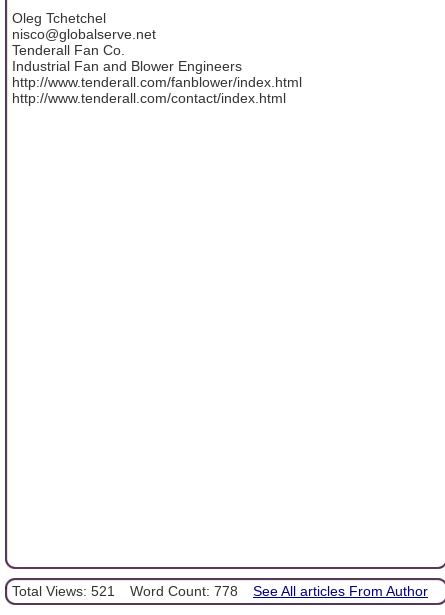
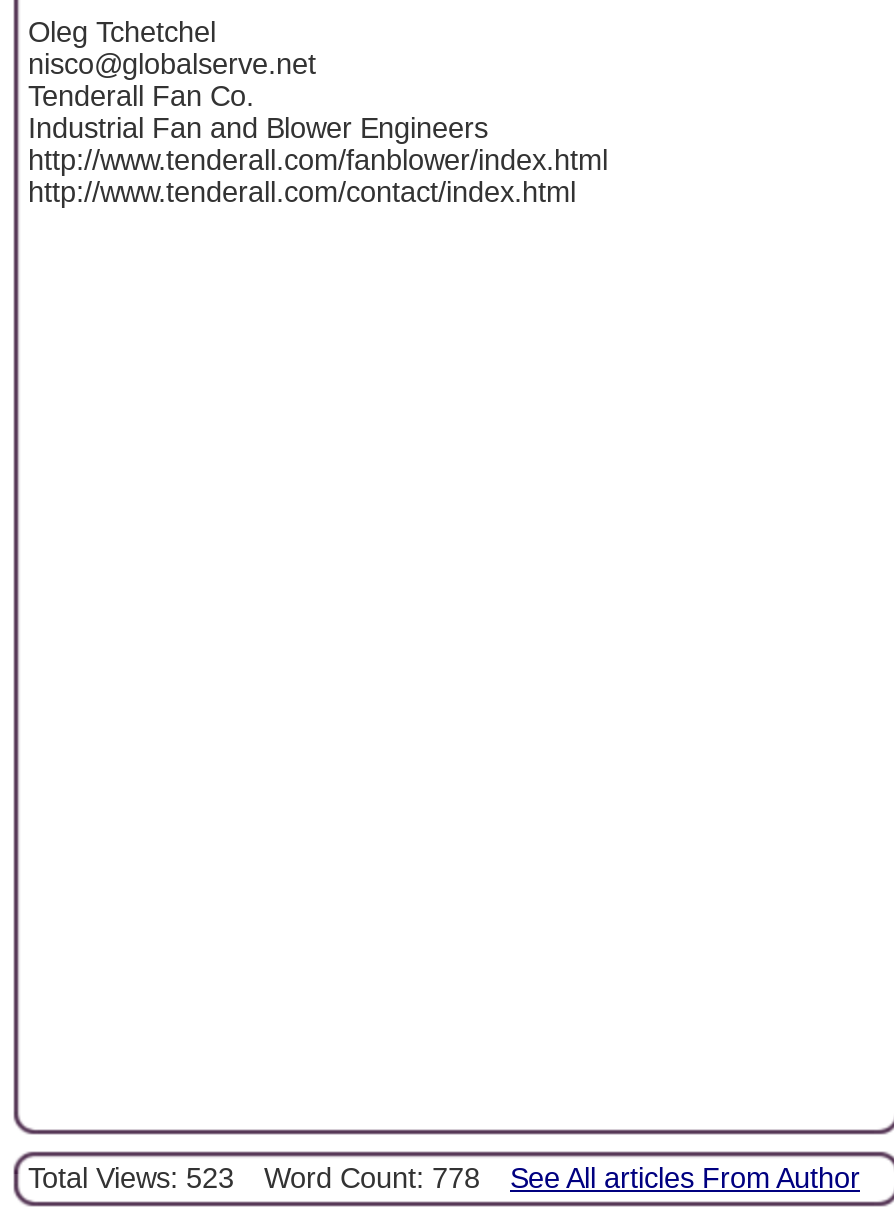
- Total Views: 521 Word Count: 778 See All articles From Author
+ Total Views: 523 Word Count: 778 See All articles From Author
